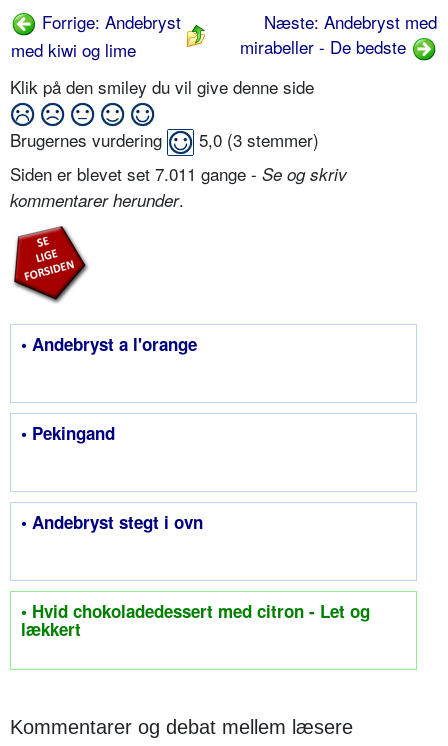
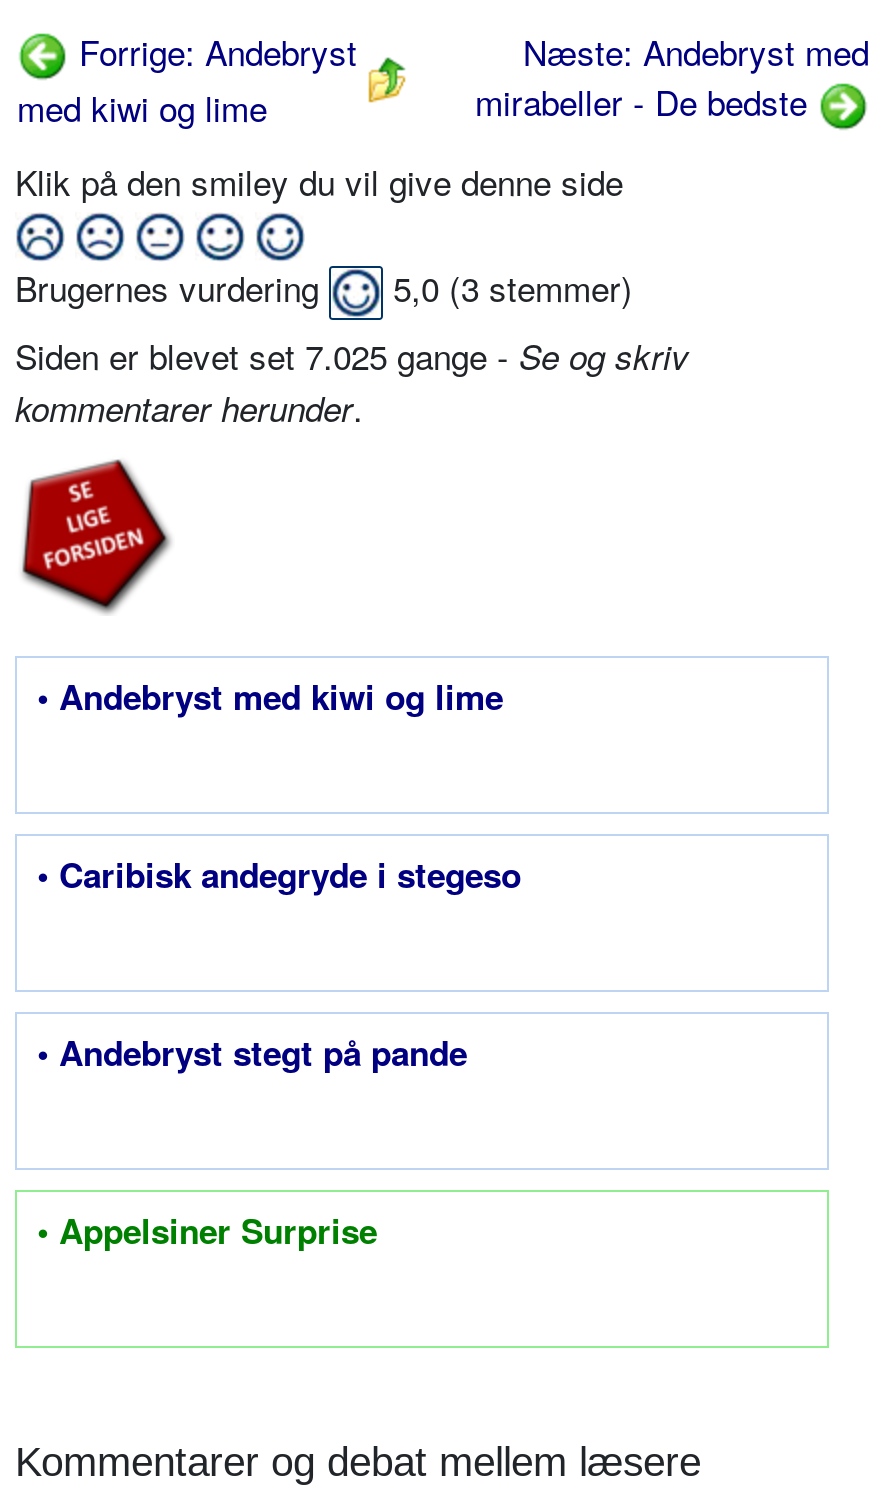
- Siden er blevet set 7.011 gange - Se og skriv
+ Siden er blevet set 7.025 gange - Se og skriv

- • Andebryst a l'orange
+ • Andebryst med kiwi og lime

- • Pekingand
+ • Caribisk andegryde i stegeso

- • Andebryst stegt i ovn
+ • Andebryst stegt på pande

- • Hvid chokoladedessert med citron - Let og
- lækkert
+ • Appelsiner Surprise
